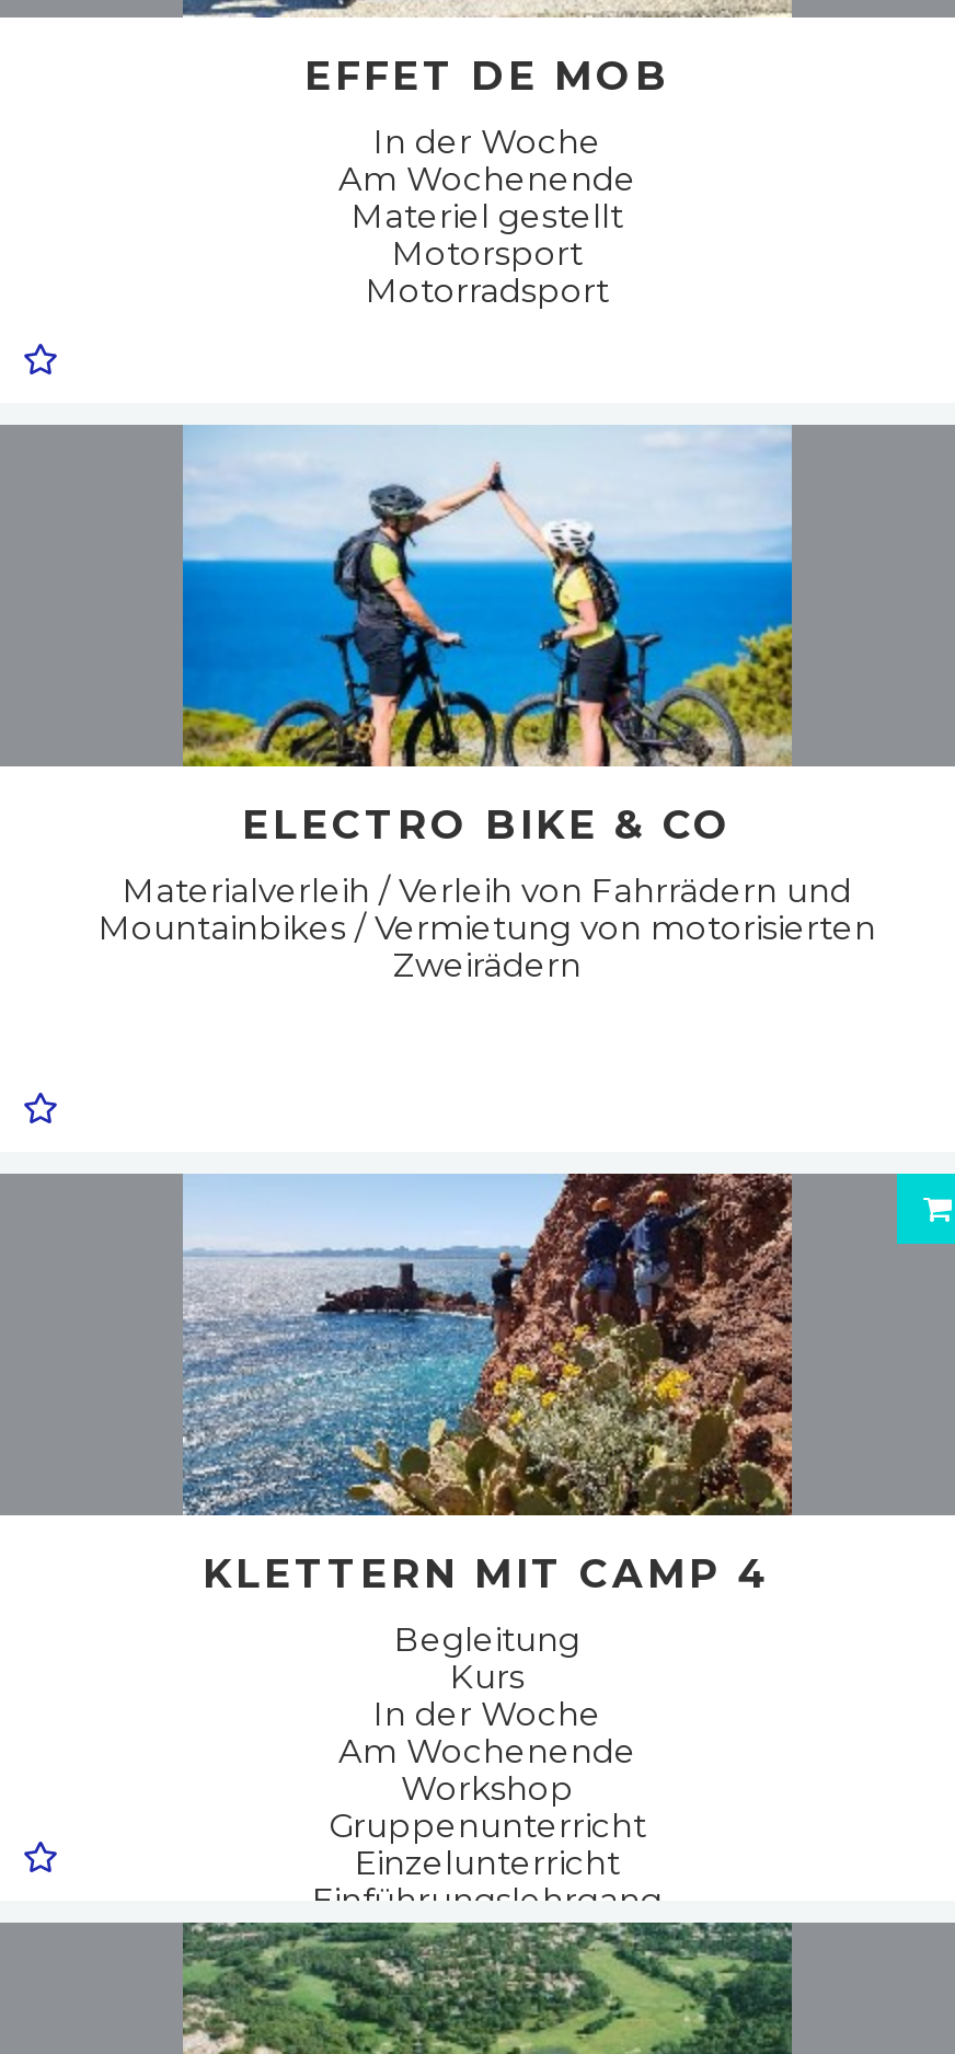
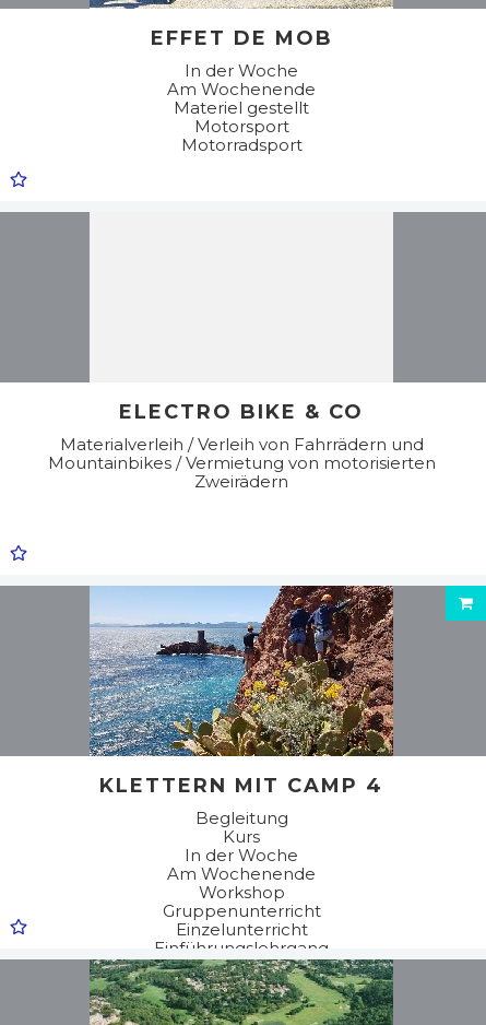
- [image]
